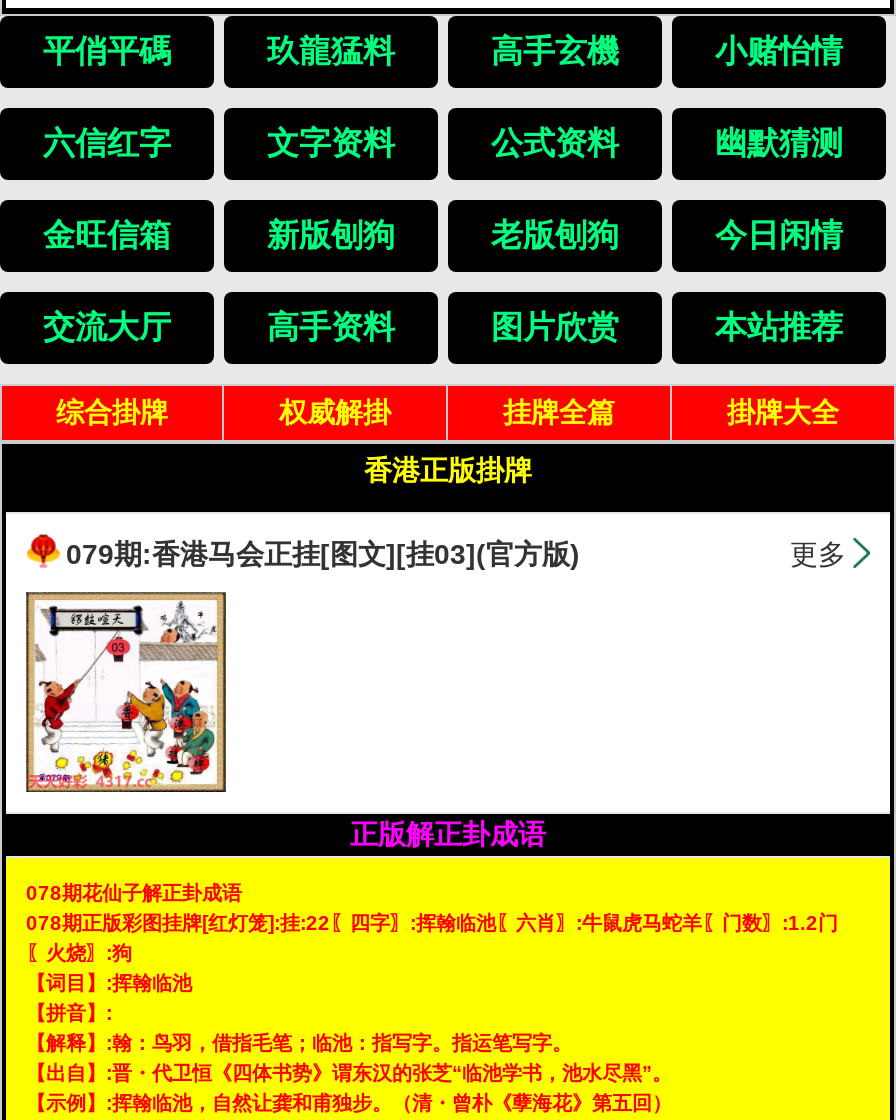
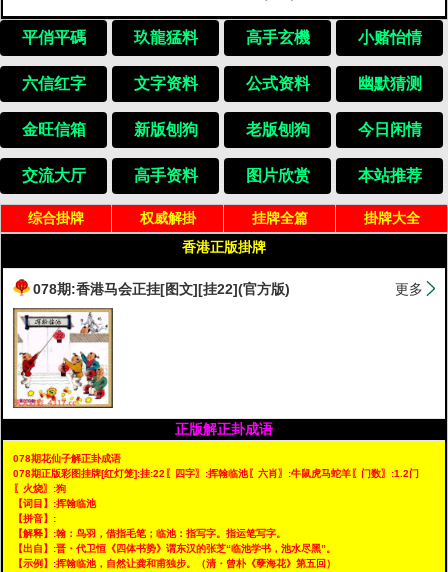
- 079期:香港马会正挂[图文][挂03](官方版)
+ 078期:香港马会正挂[图文][挂22](官方版)
